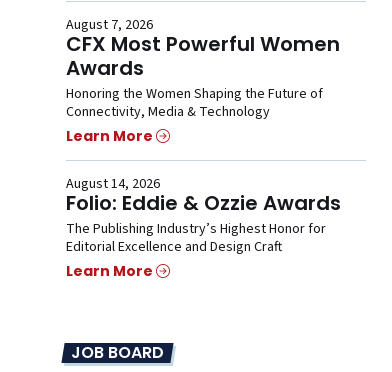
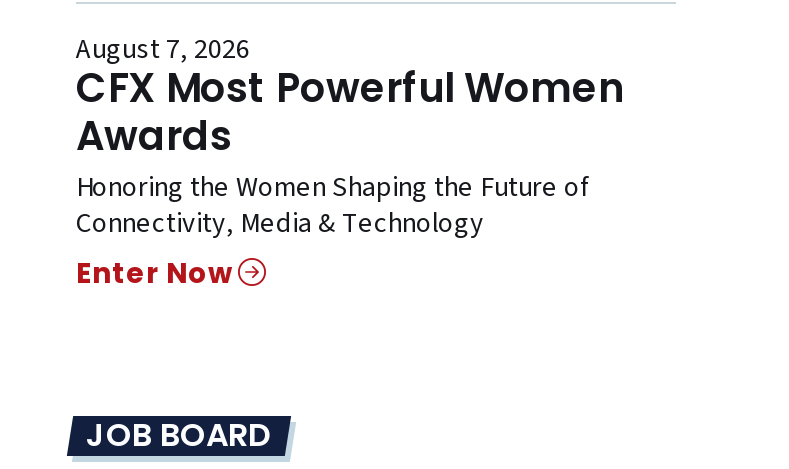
- Learn More
- August 14, 2026
- Folio: Eddie & Ozzie Awards
- The Publishing Industry’s Highest Honor for
- Editorial Excellence and Design Craft
- Learn More
+ Enter Now
